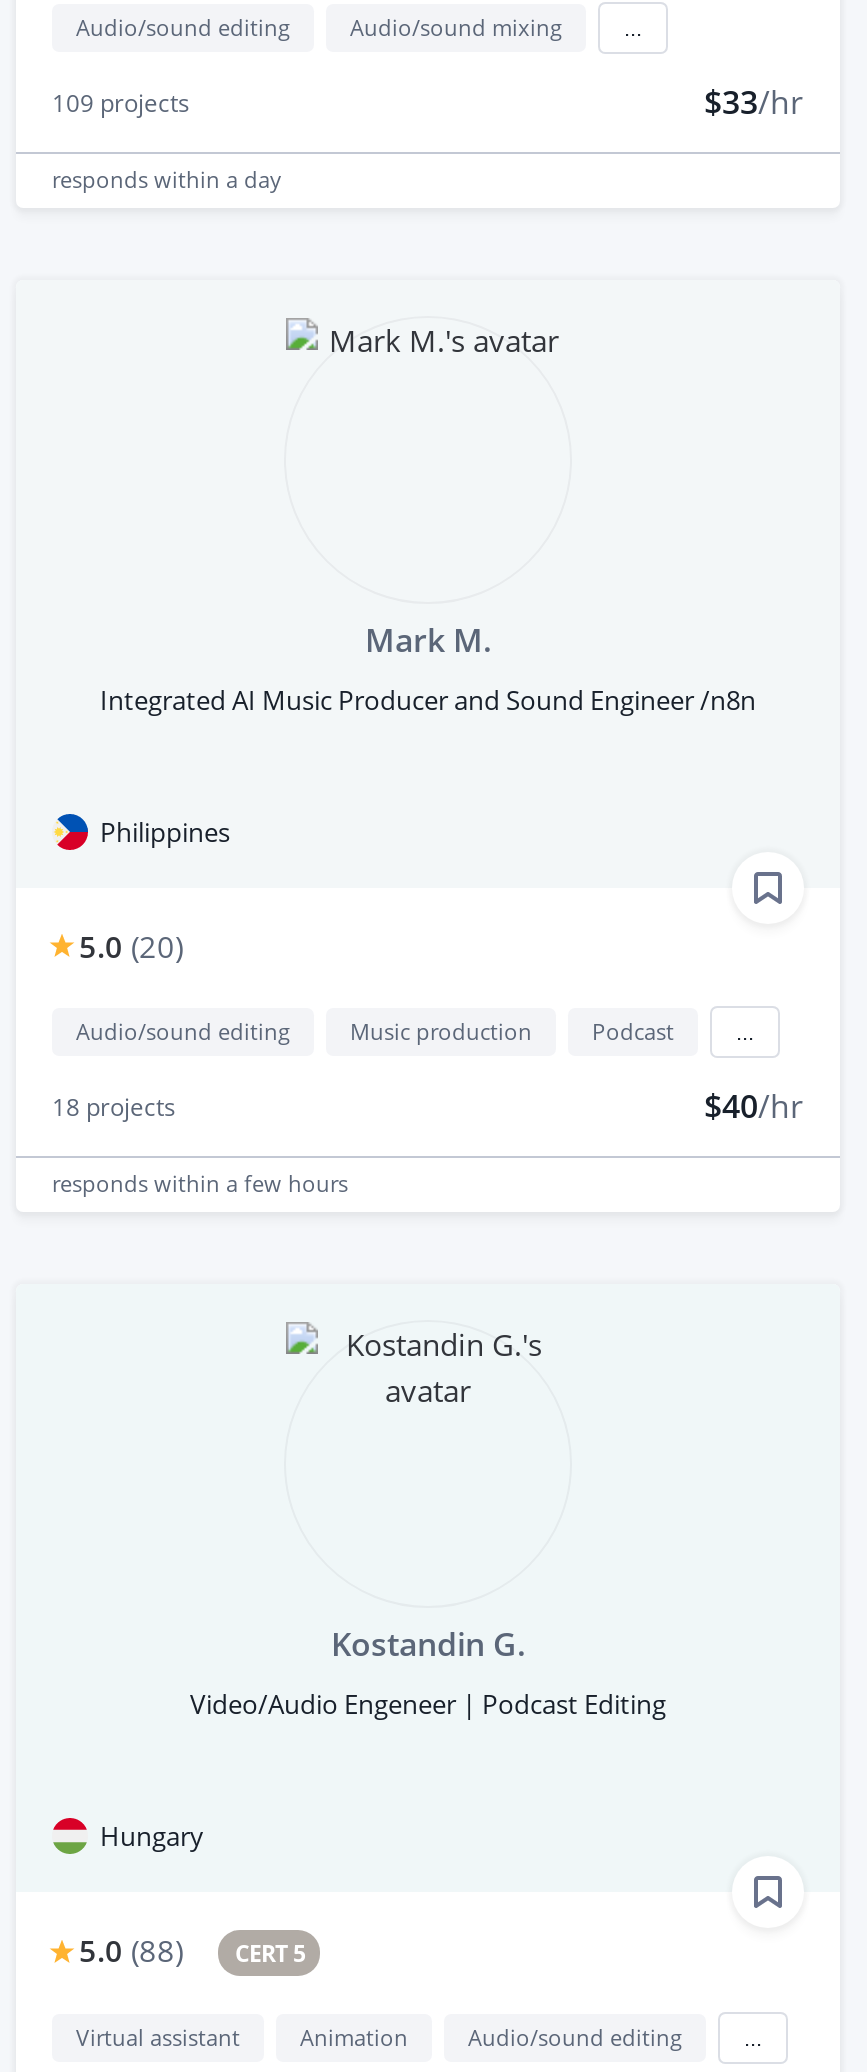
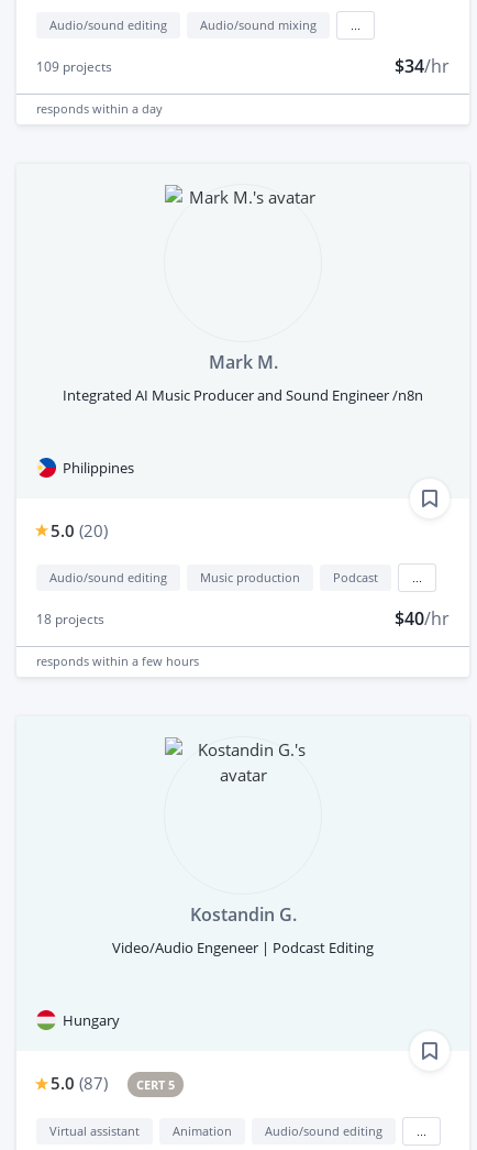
- $33/hr
+ $34/hr

- 5.0 (88) CERT 5
+ 5.0 (87) CERT 5
